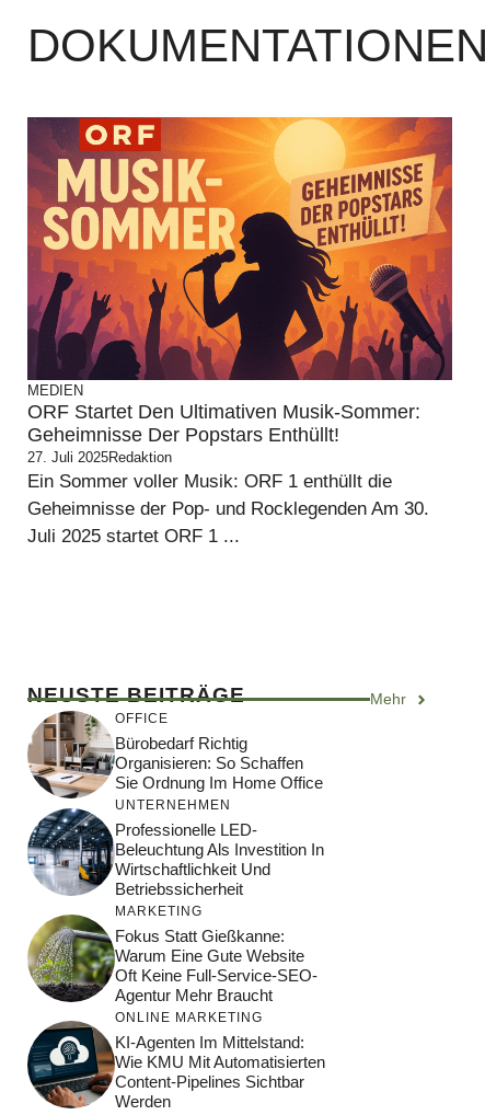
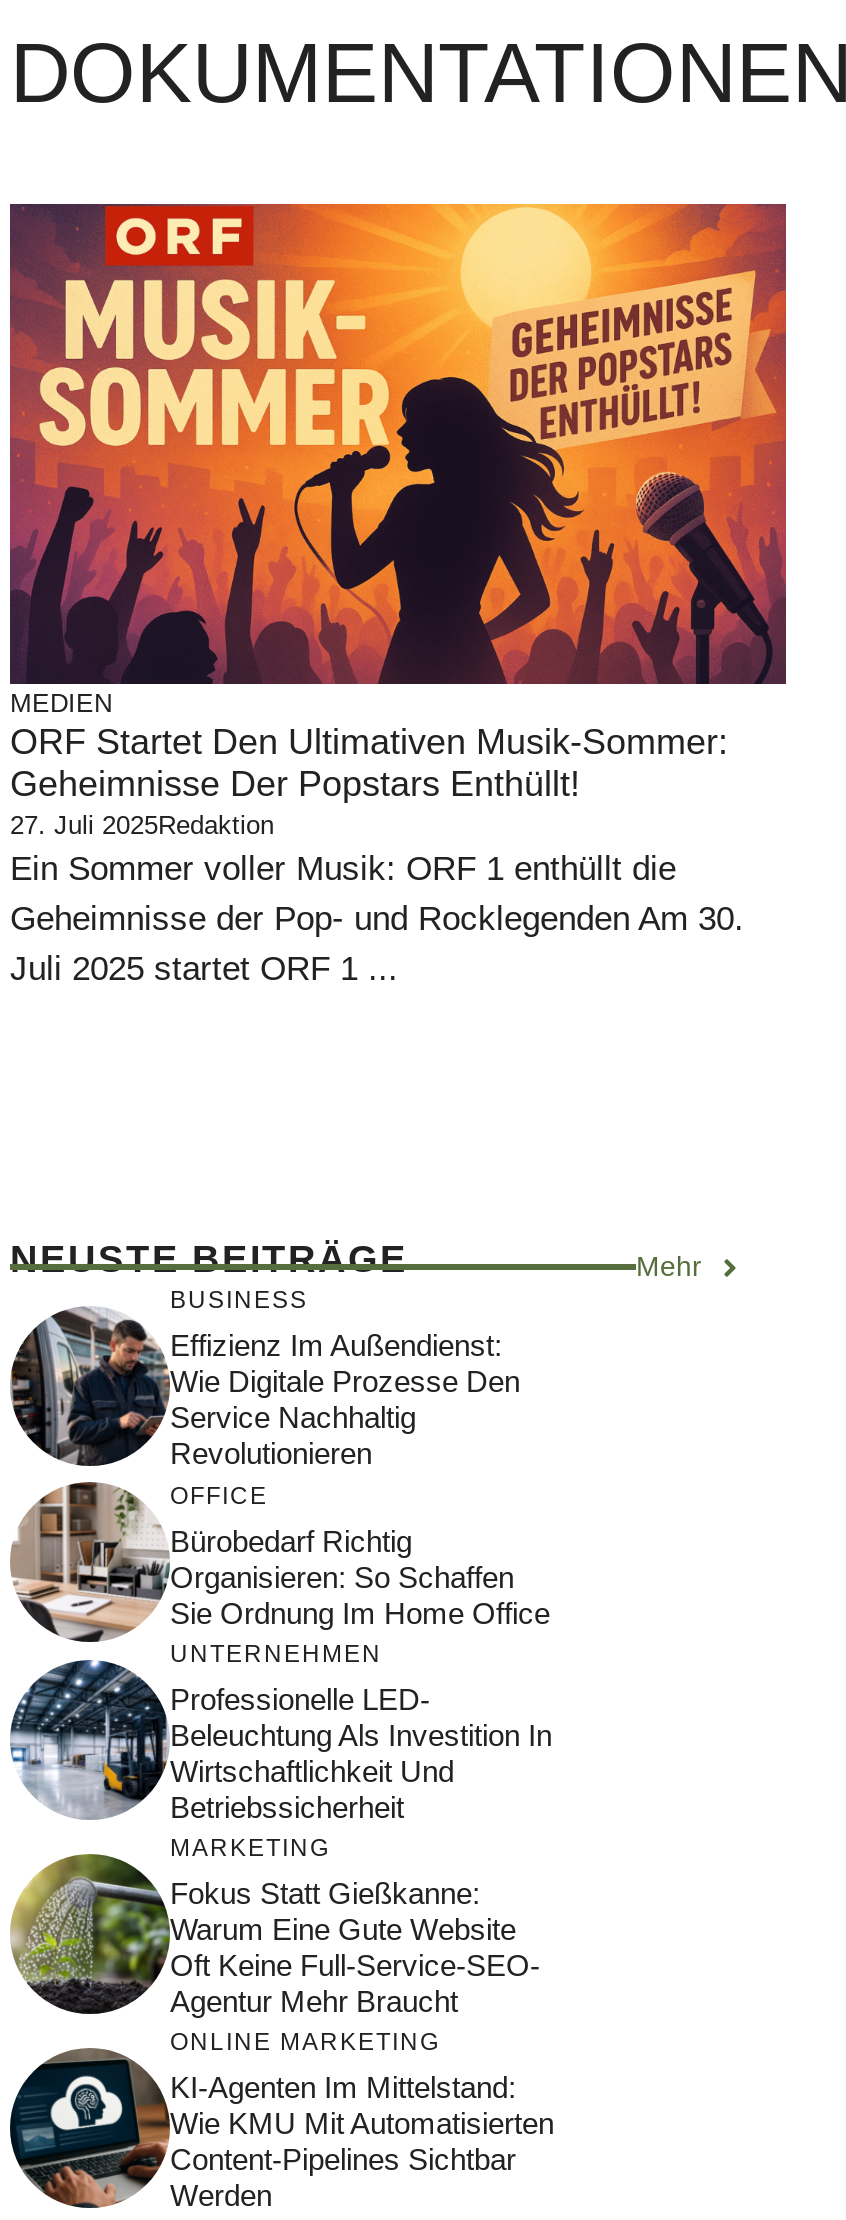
+ [image]
+ BUSINESS
+ Effizienz Im Außendienst:
+ Wie Digitale Prozesse Den
+ Service Nachhaltig
+ Revolutionieren
